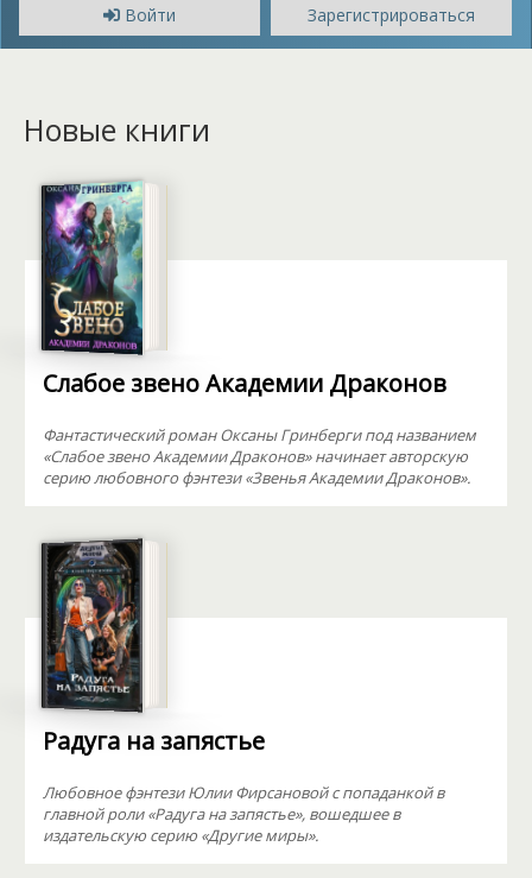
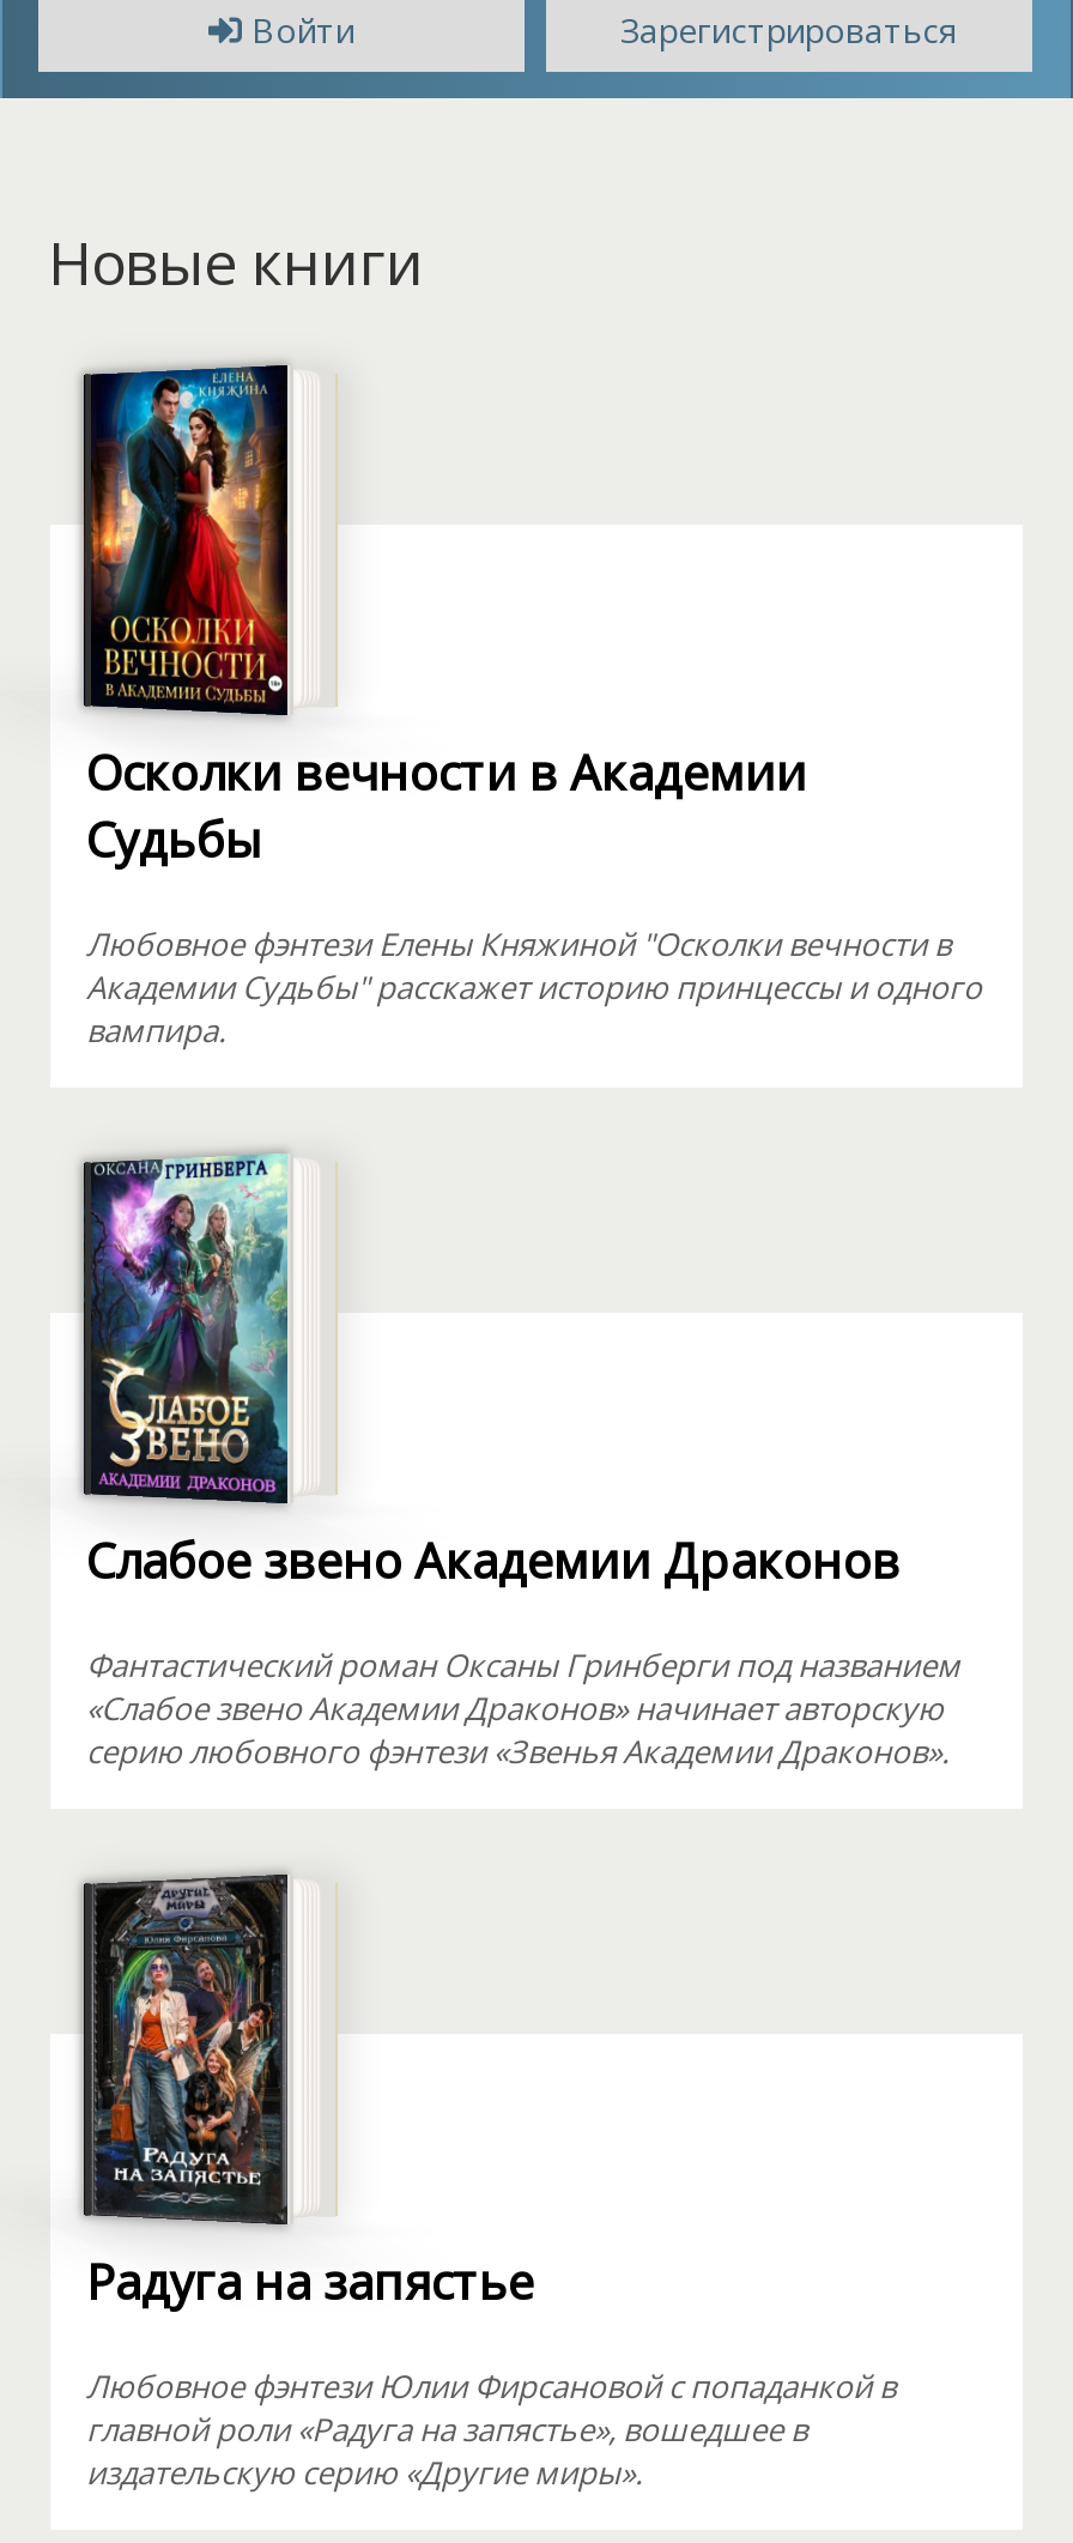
+ [image]
+ Осколки вечности в Академии
+ Судьбы
+ Любовное фэнтези Елены Княжиной "Осколки вечности в
+ Академии Судьбы" расскажет историю принцессы и одного
+ вампира.
